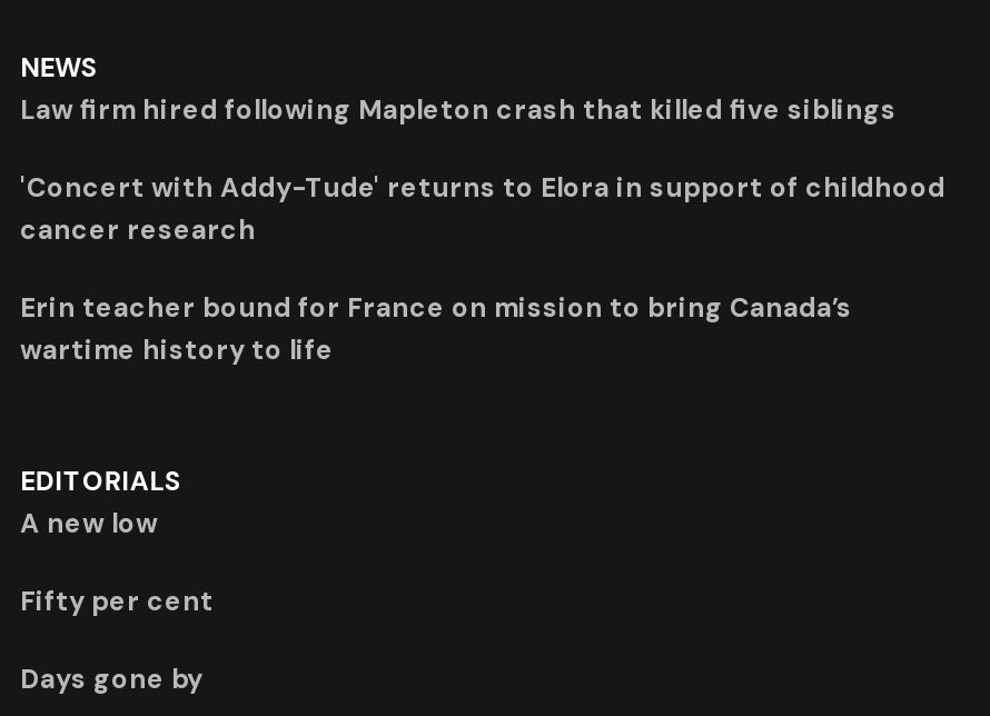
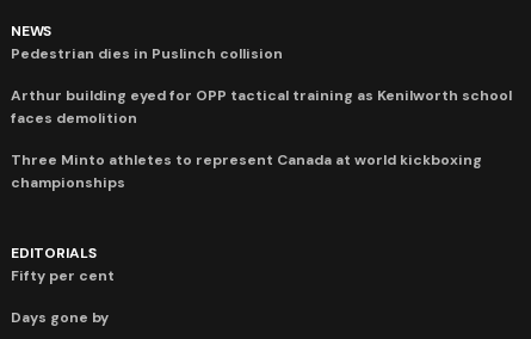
- Law firm hired following Mapleton crash that killed five siblings
+ Pedestrian dies in Puslinch collision

- 'Concert with Addy-Tude' returns to Elora in support of childhood
- cancer research
+ Arthur building eyed for OPP tactical training as Kenilworth school
+ faces demolition

- Erin teacher bound for France on mission to bring Canada’s
- wartime history to life
+ Three Minto athletes to represent Canada at world kickboxing
+ championships

- A new low
